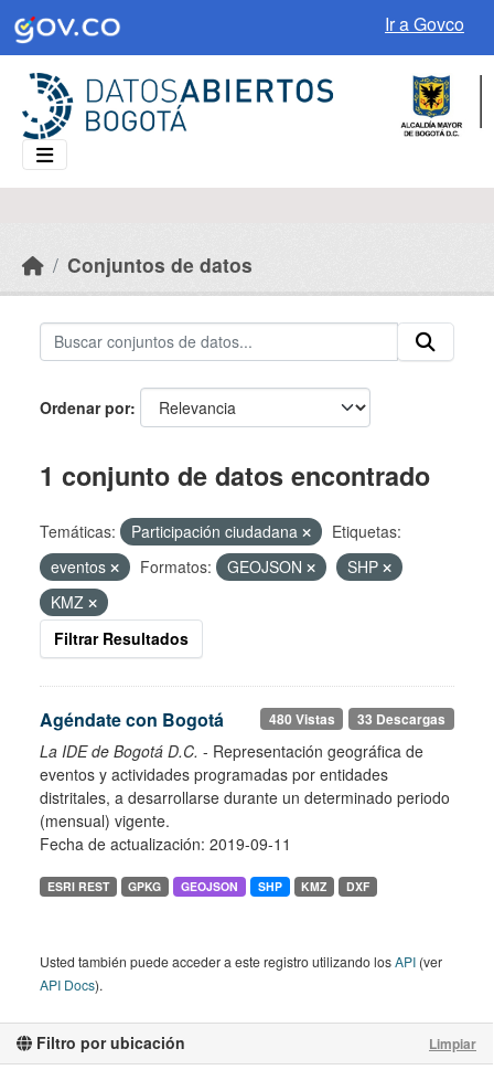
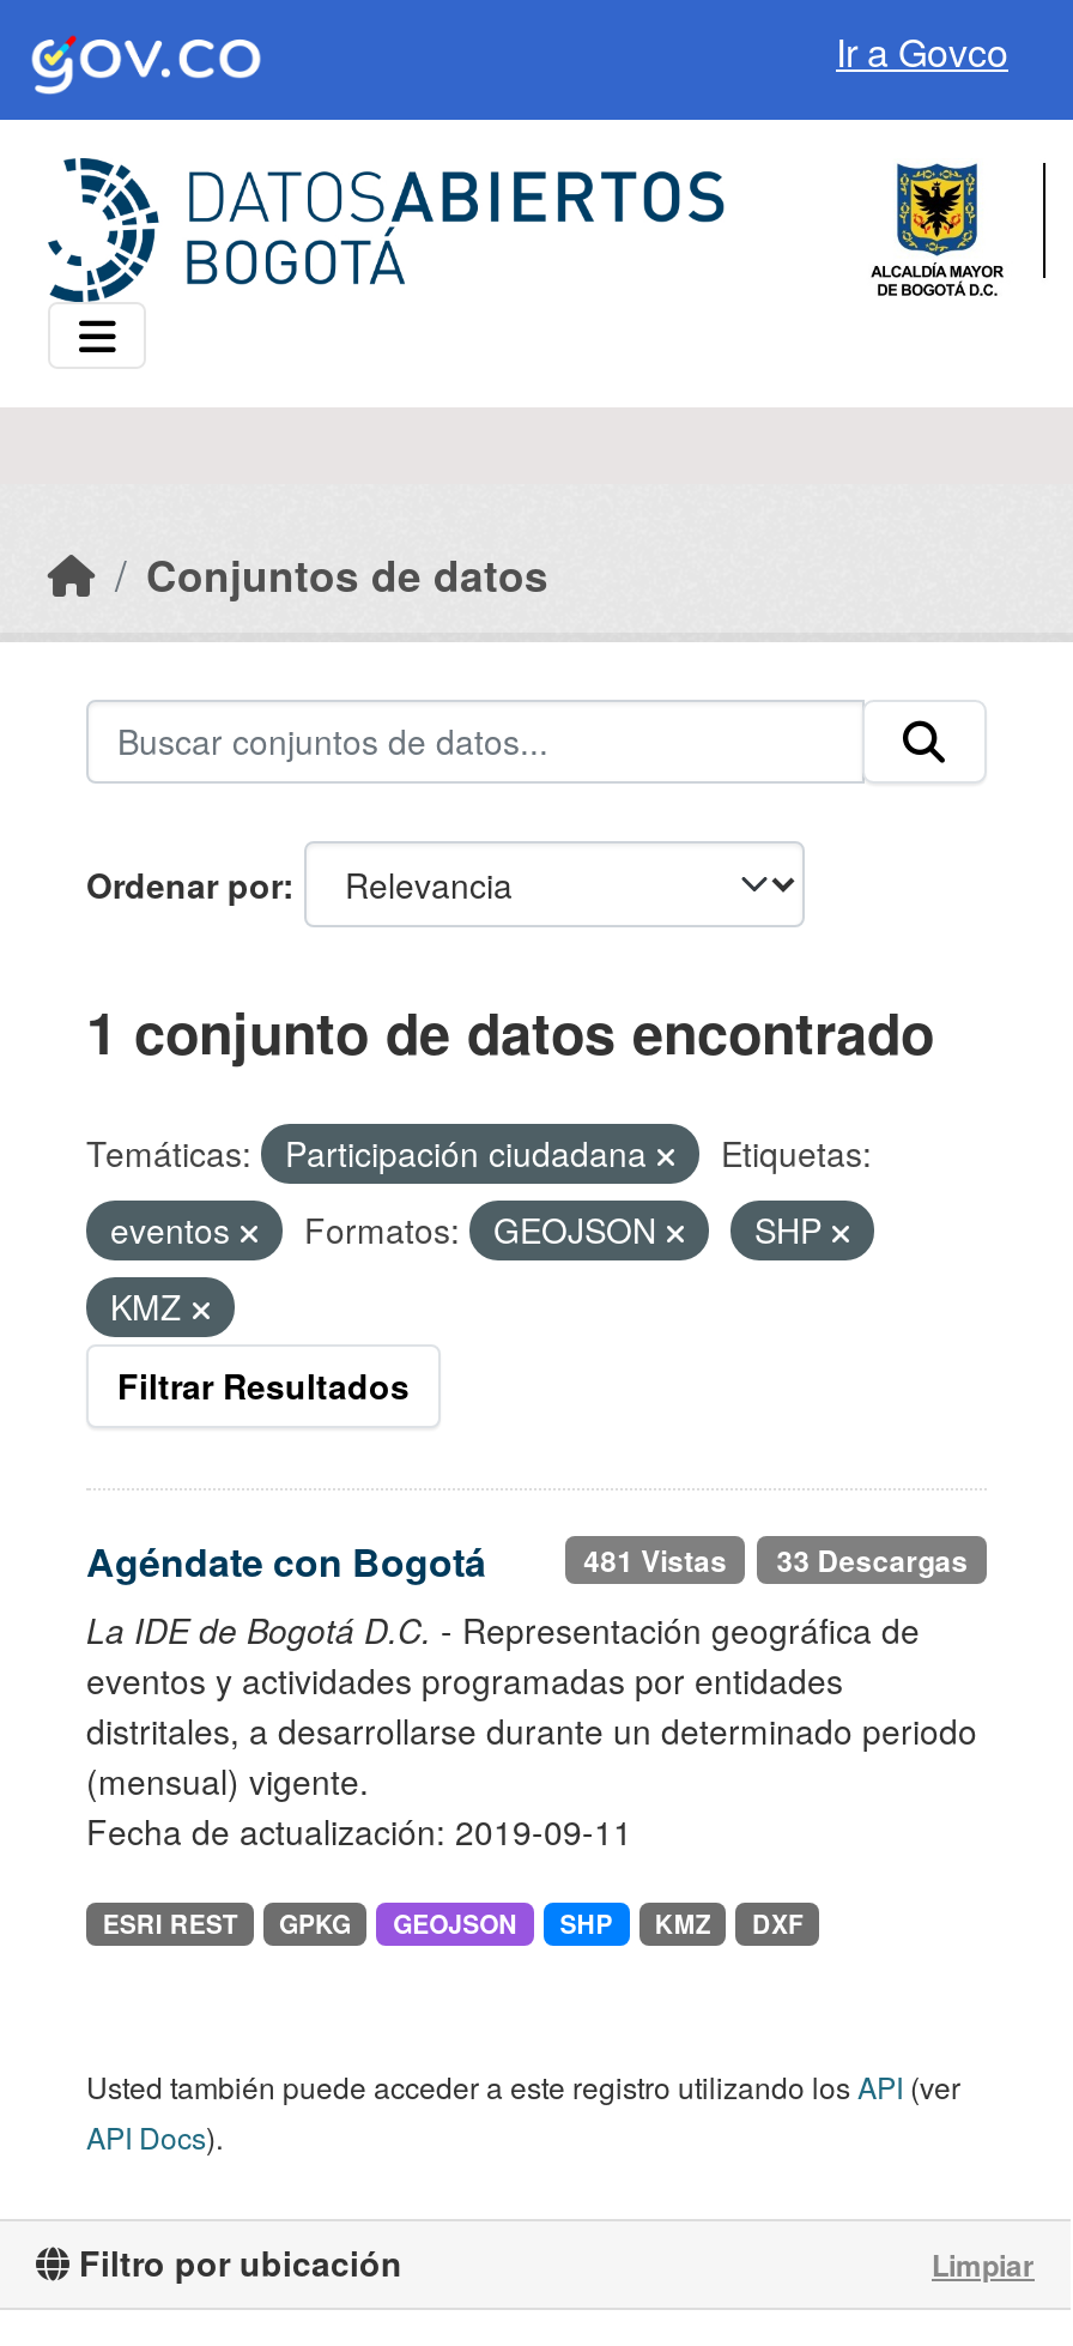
- 480 Vistas 33 Descargas
+ 481 Vistas 33 Descargas
